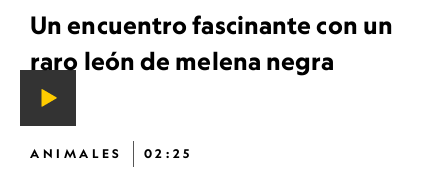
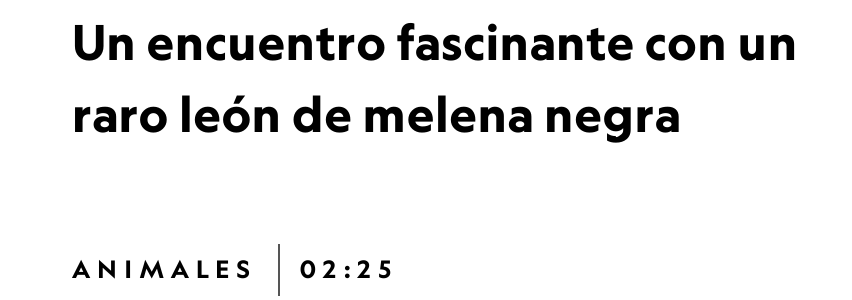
- [image]
